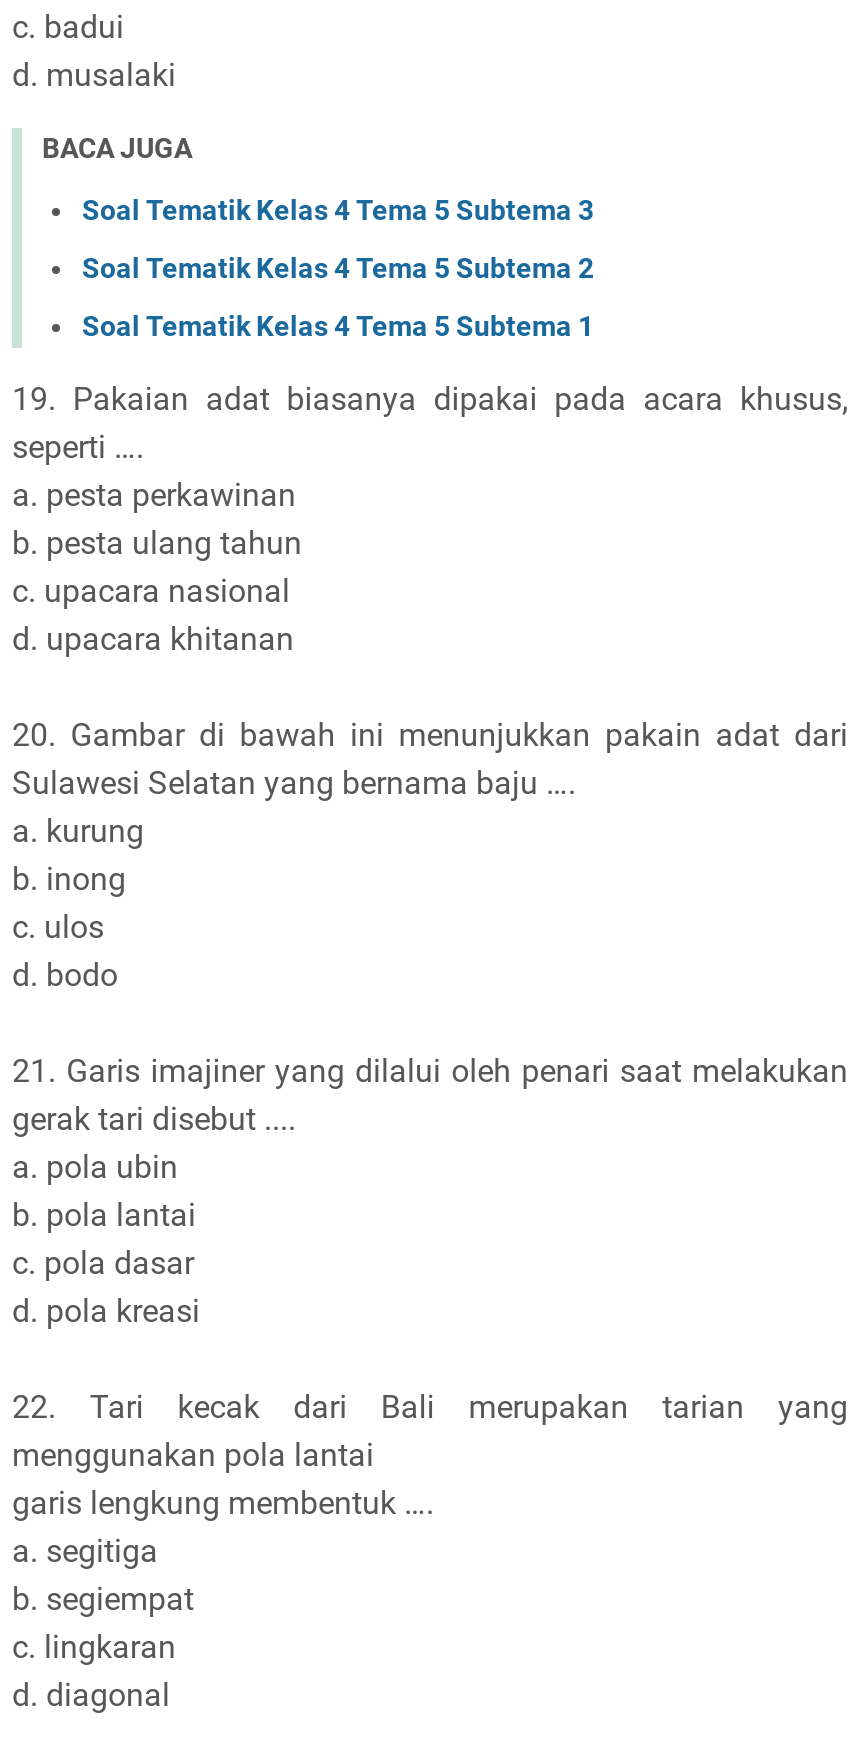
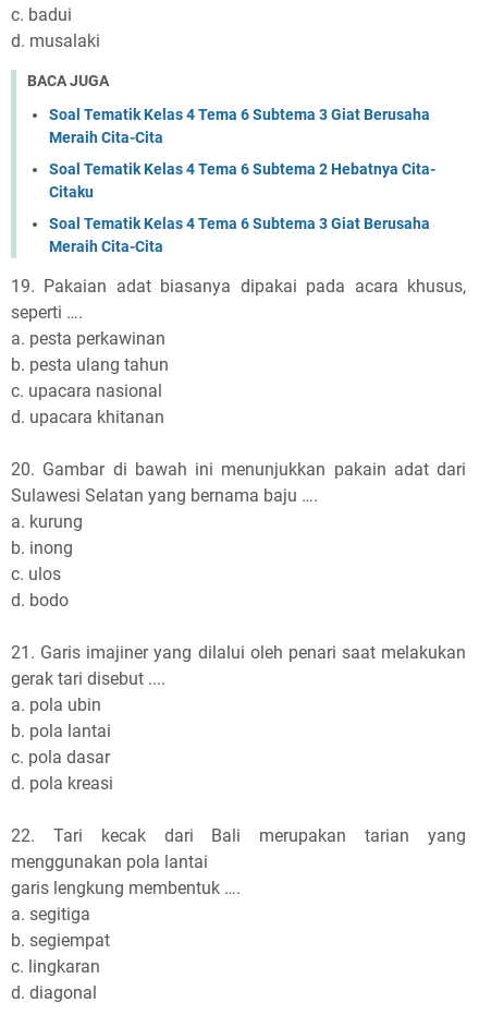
- Soal Tematik Kelas 4 Tema 5 Subtema 3
+ Soal Tematik Kelas 4 Tema 6 Subtema 3 Giat Berusaha
+ Meraih Cita-Cita

- Soal Tematik Kelas 4 Tema 5 Subtema 2
+ Soal Tematik Kelas 4 Tema 6 Subtema 2 Hebatnya Cita-
+ Citaku

- Soal Tematik Kelas 4 Tema 5 Subtema 1
+ Soal Tematik Kelas 4 Tema 6 Subtema 3 Giat Berusaha
+ Meraih Cita-Cita
